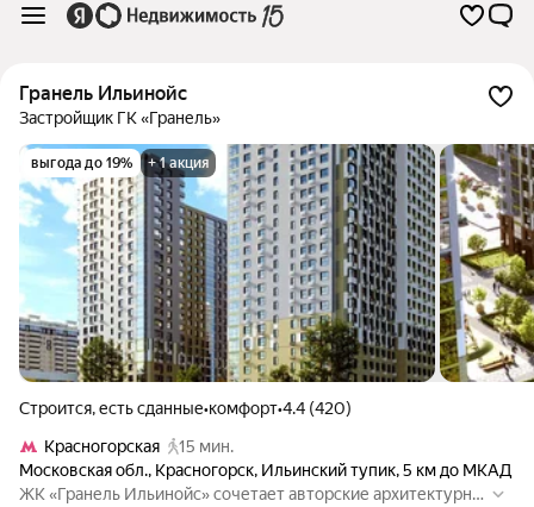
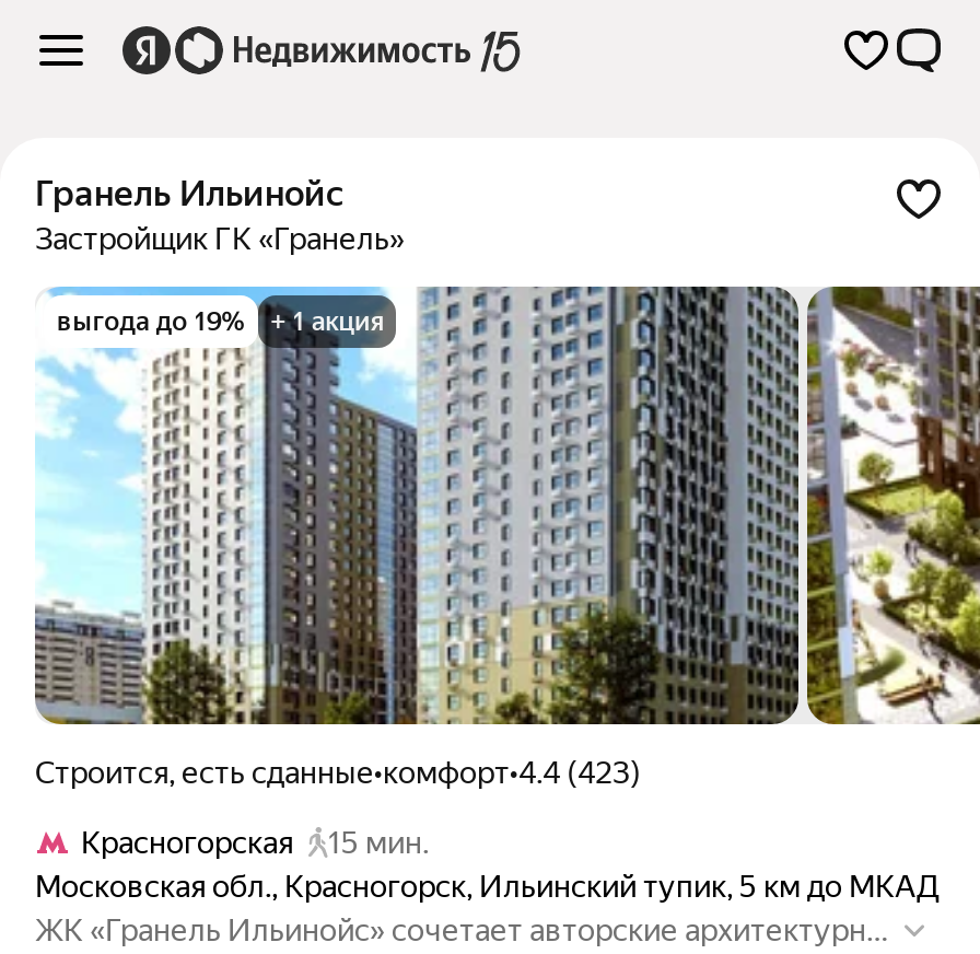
- Строится, есть сданные•комфорт•4.4 (420)
+ Строится, есть сданные•комфорт•4.4 (423)
